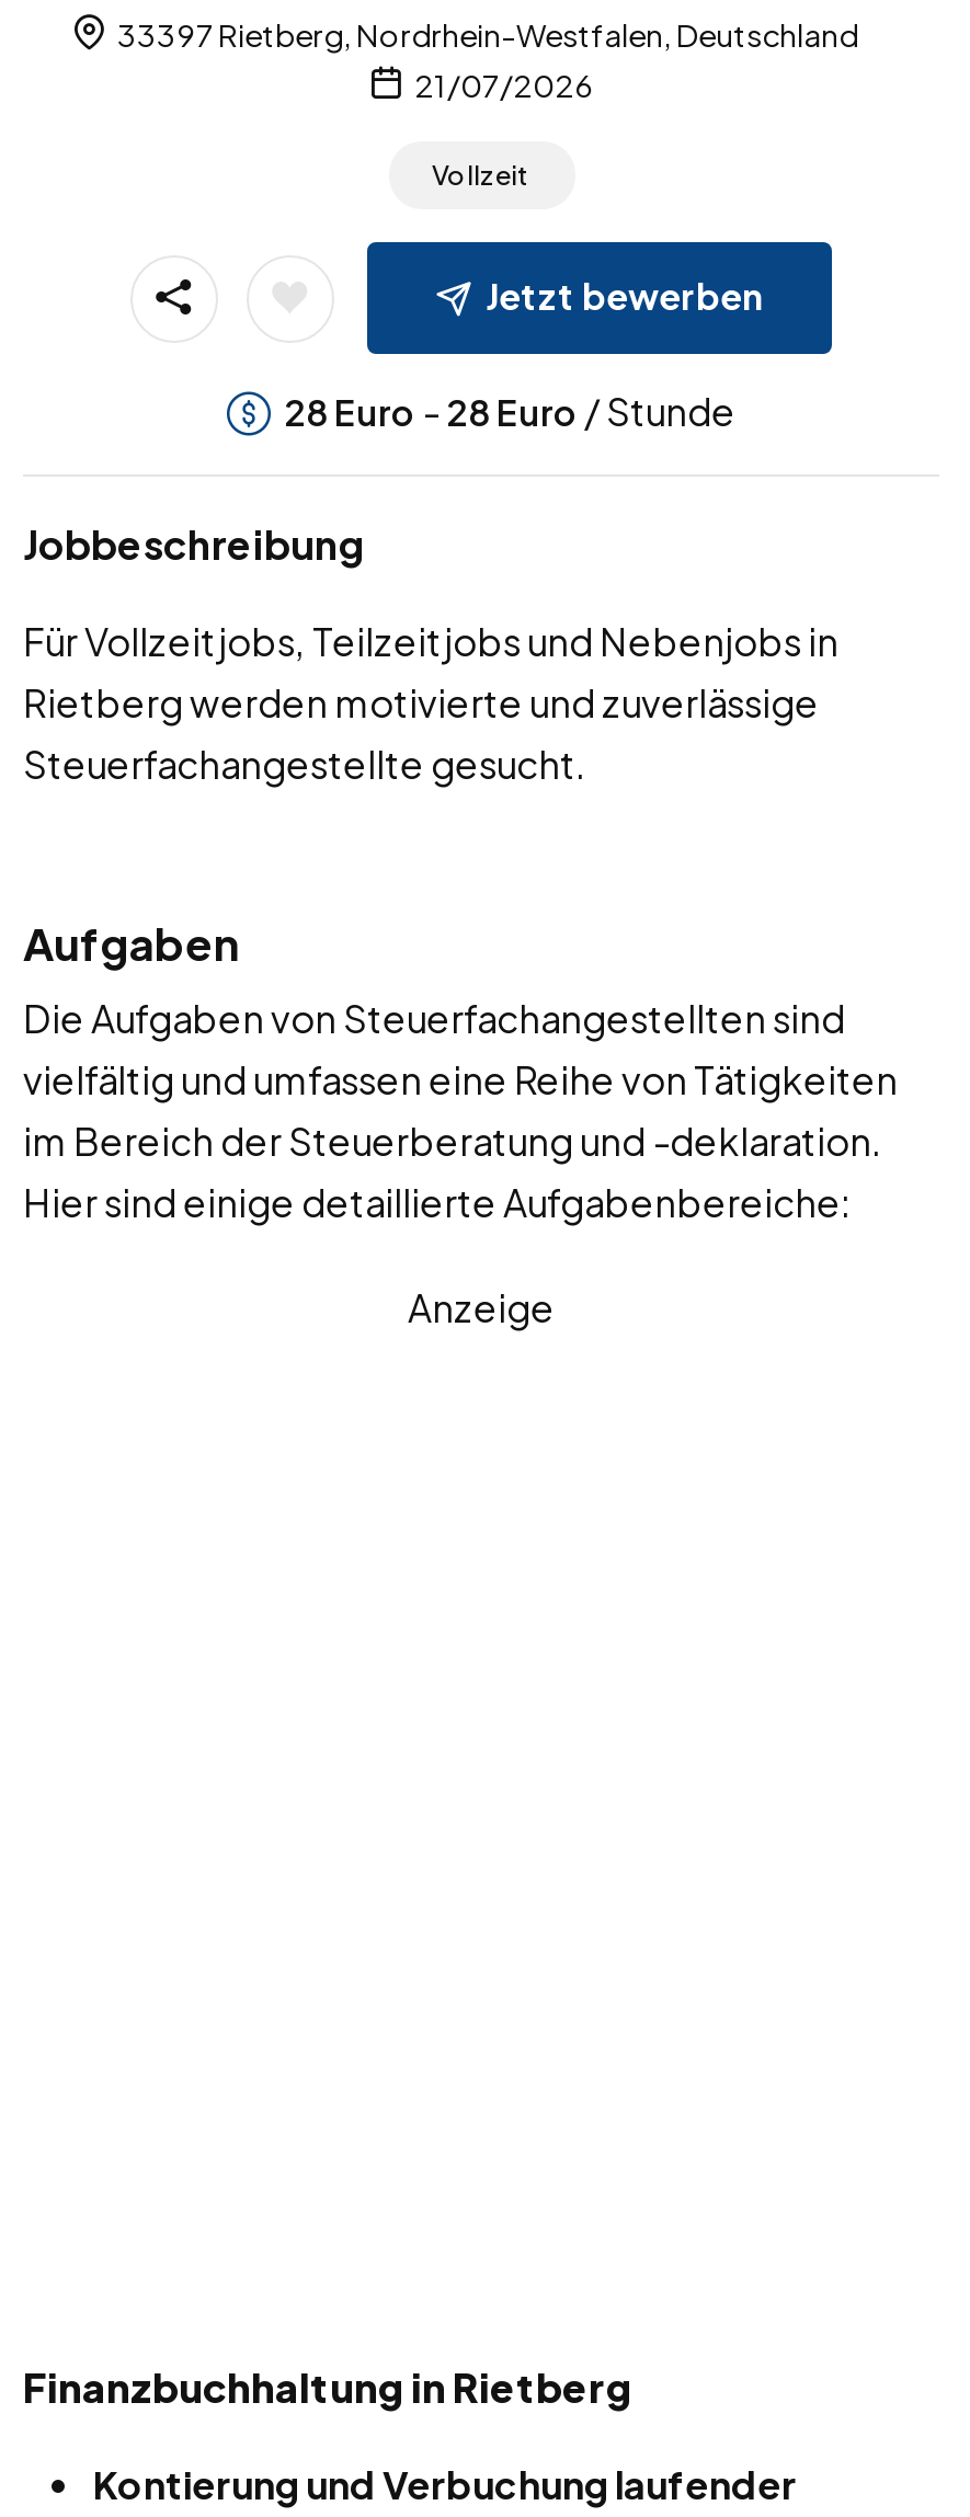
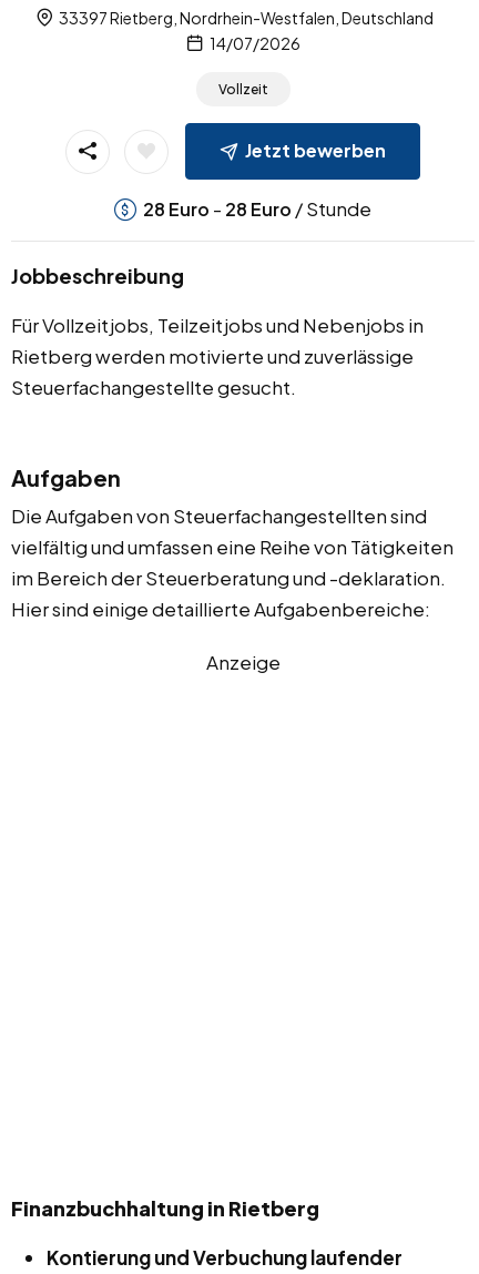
- 21/07/2026
+ 14/07/2026
